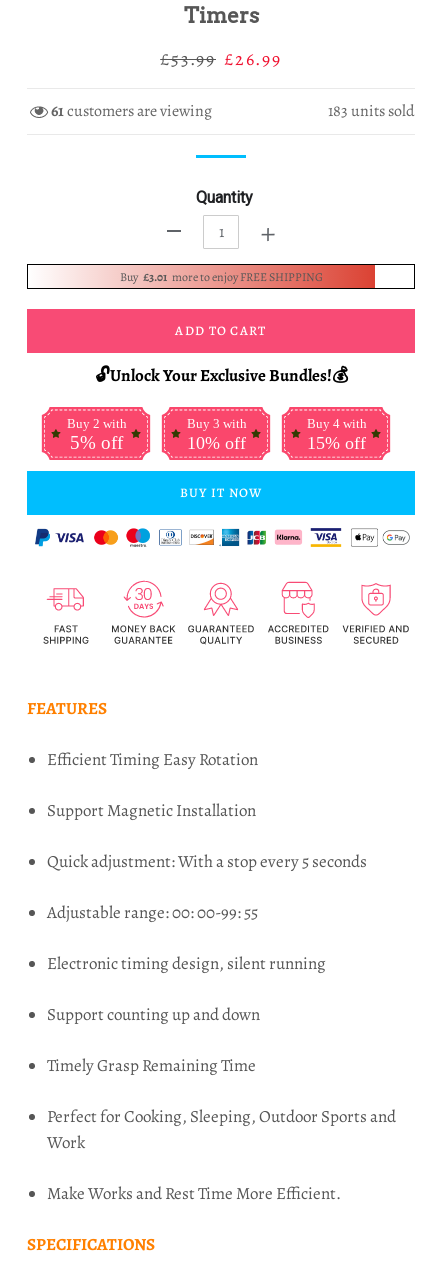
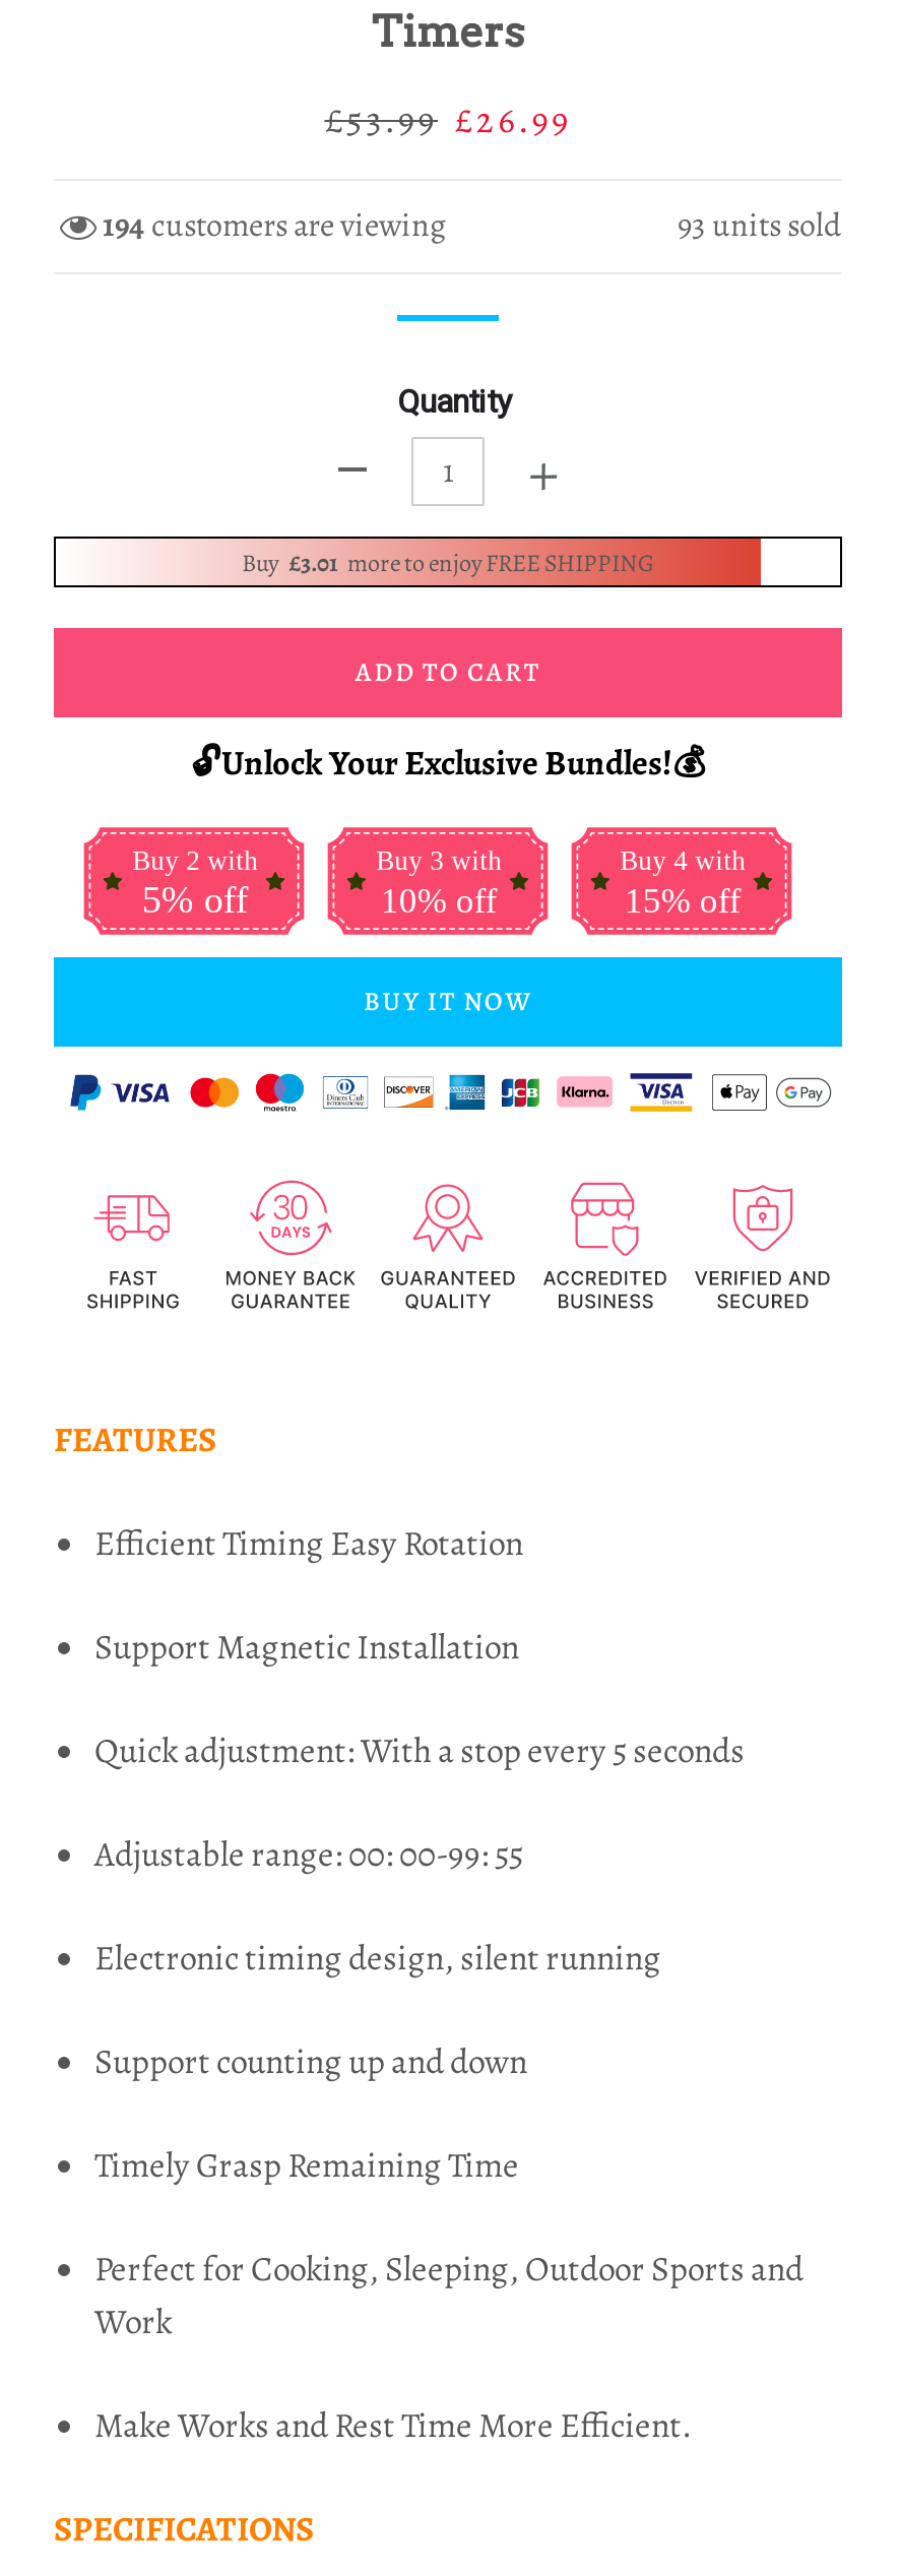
- 61 customers are viewing
+ 194 customers are viewing

- 183 units sold
+ 93 units sold
